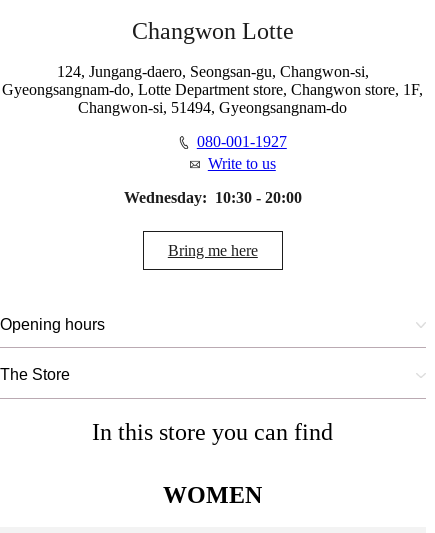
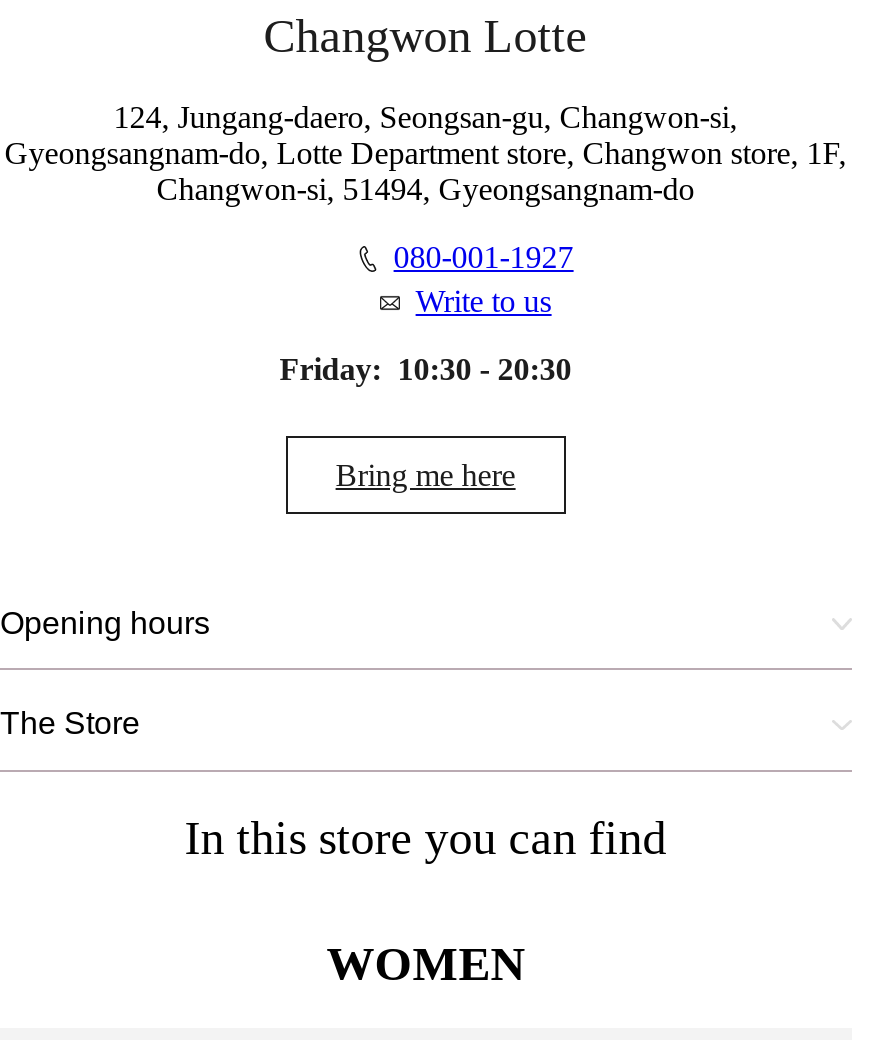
- Wednesday: 10:30 - 20:00
+ Friday: 10:30 - 20:30
